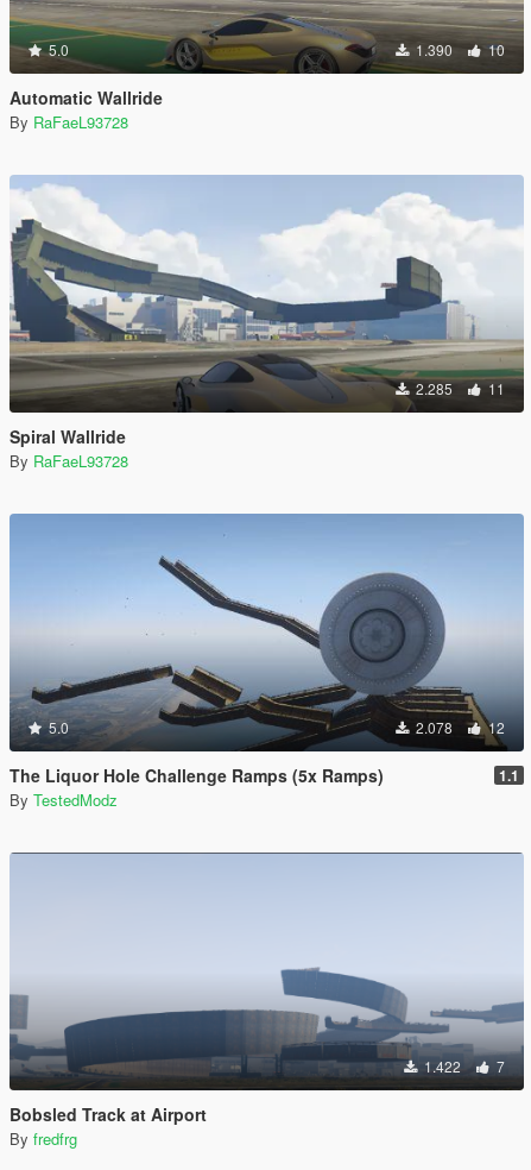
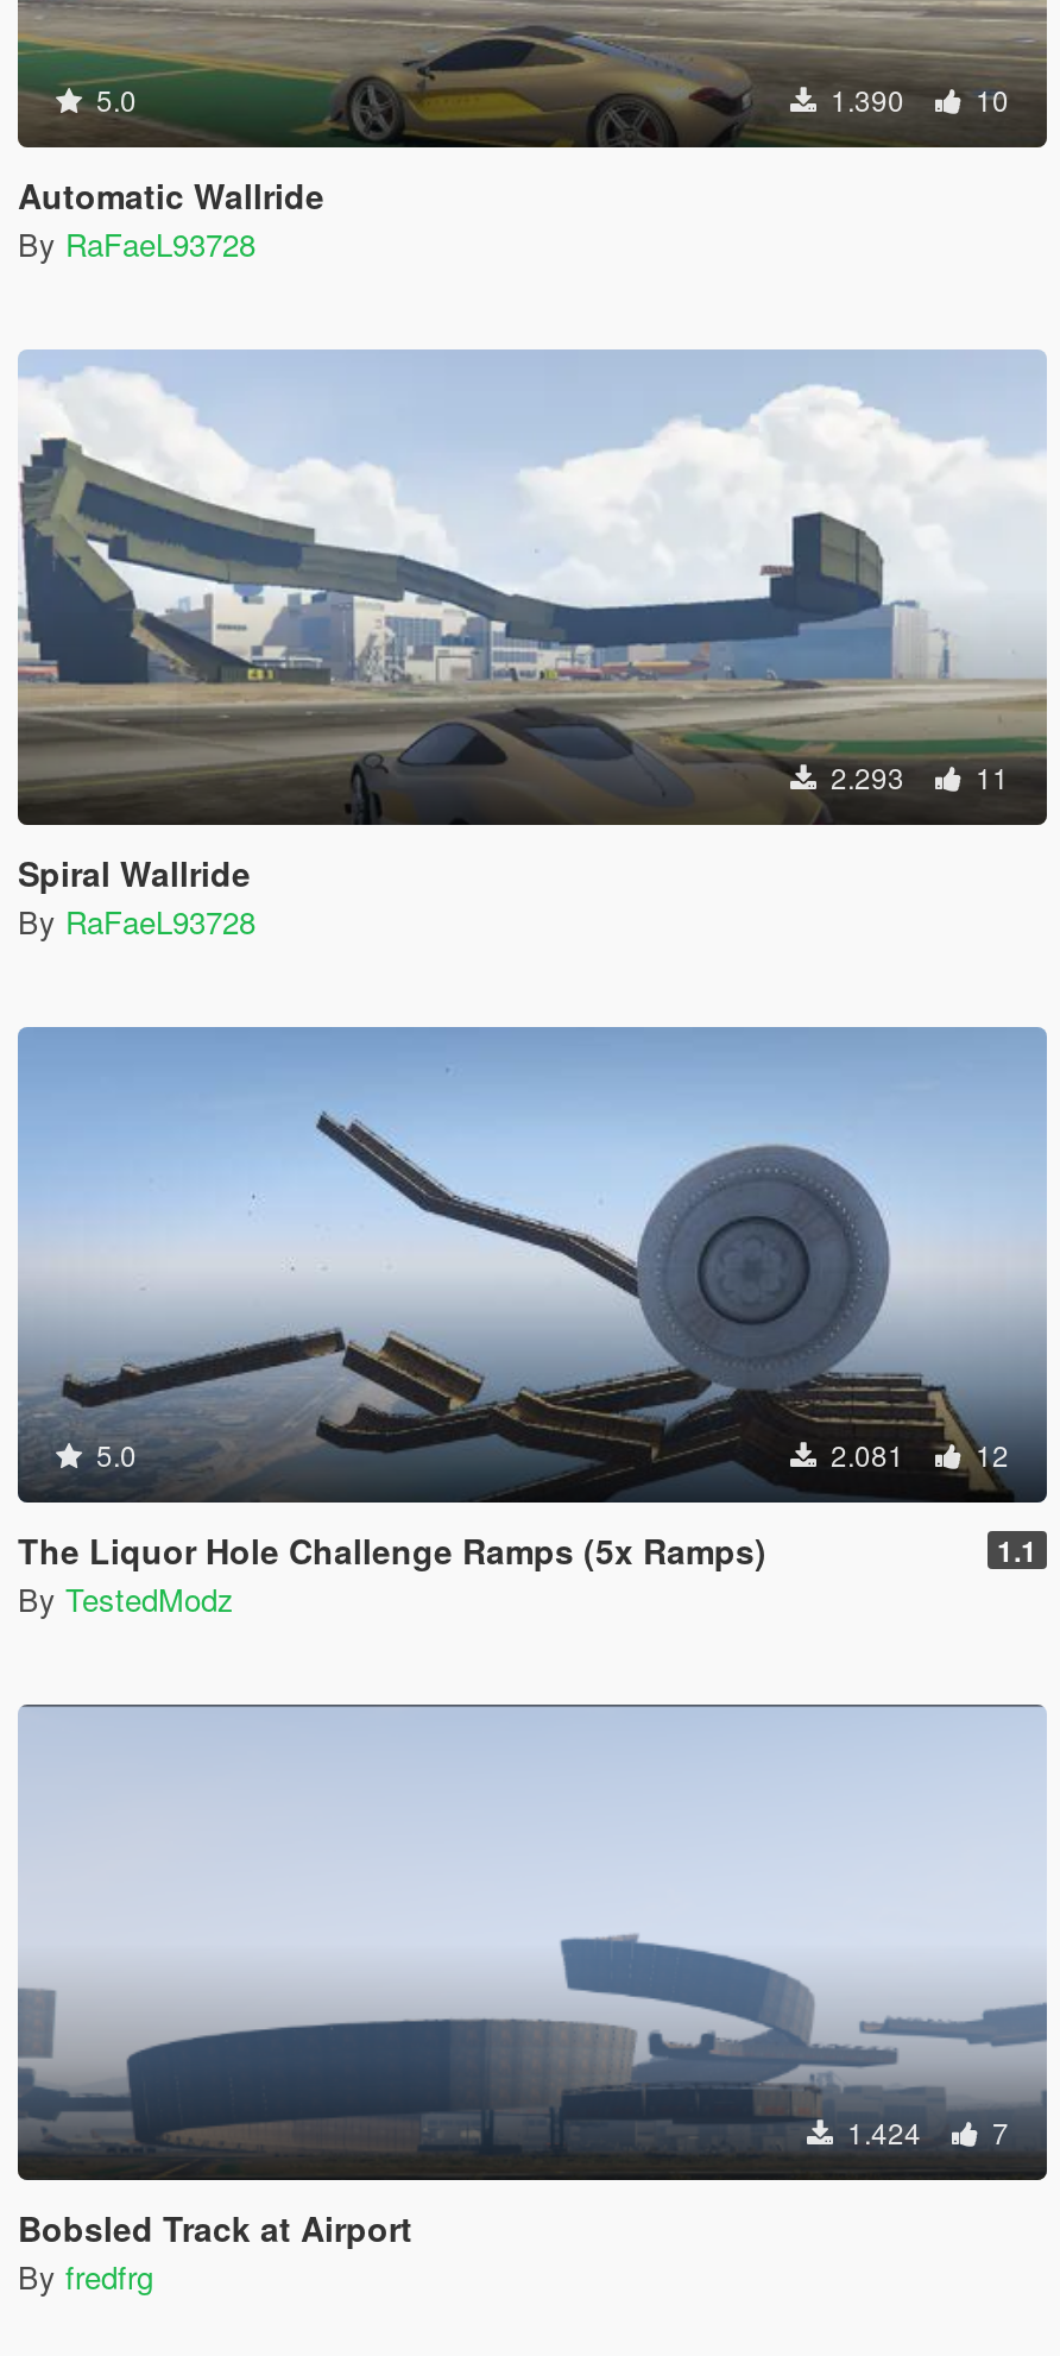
- 2.285 11
+ 2.293 11

- 2.078 12
+ 2.081 12

- 1.422 7
+ 1.424 7
